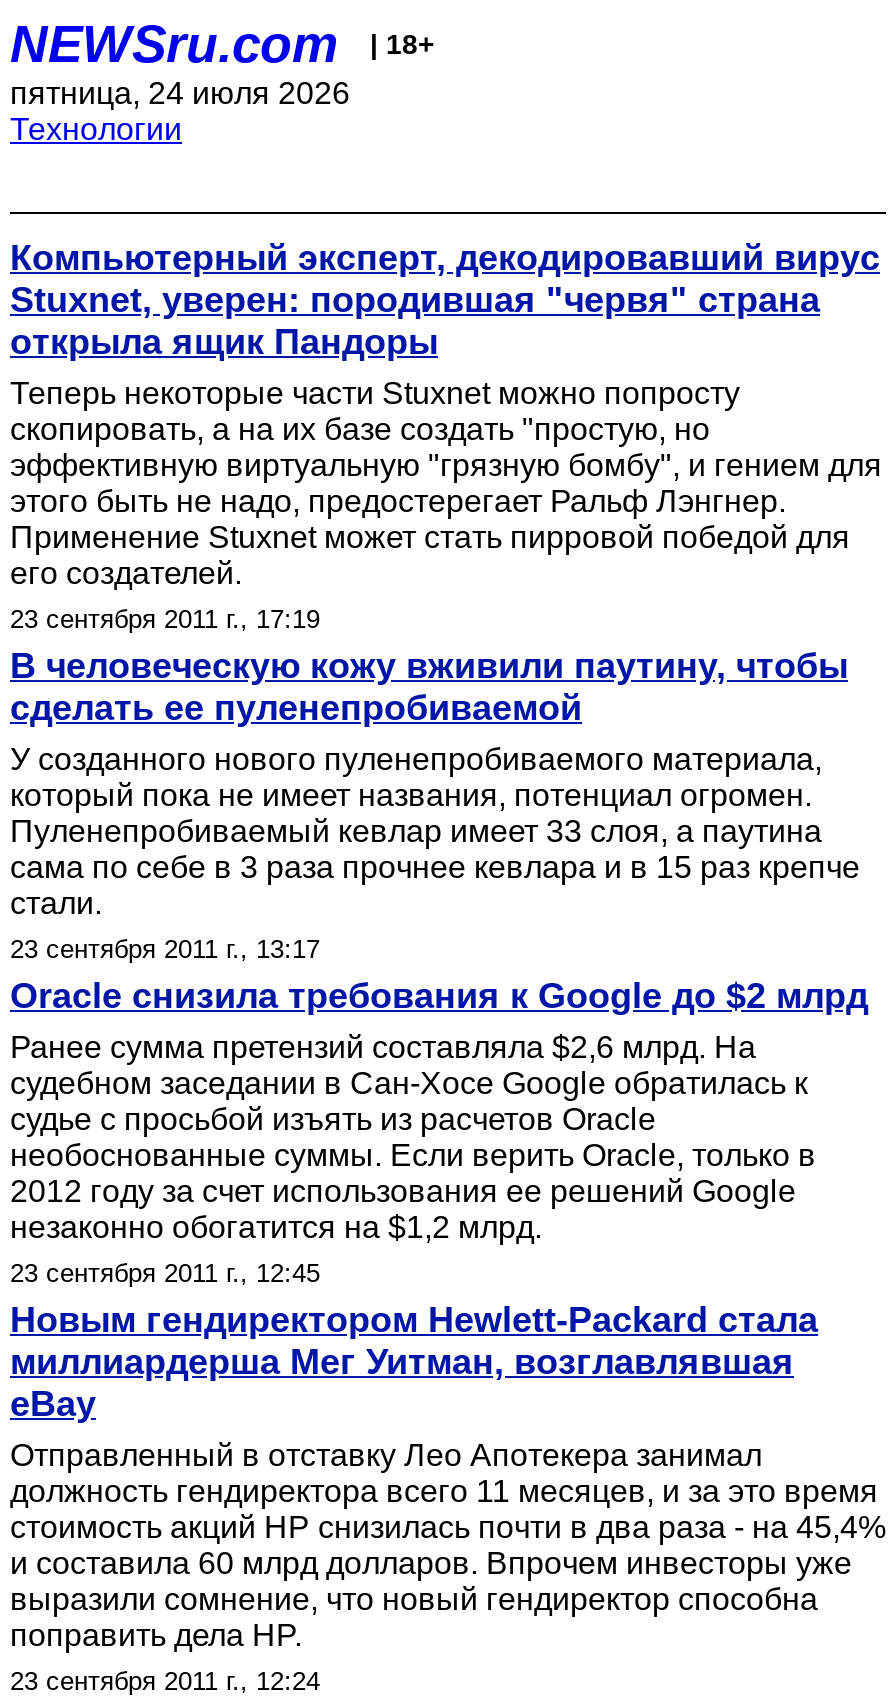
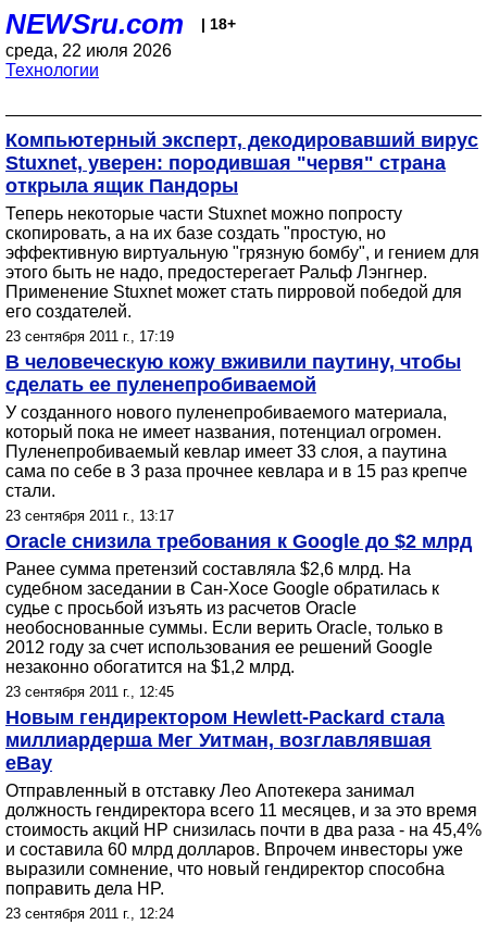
- пятница, 24 июля 2026
+ среда, 22 июля 2026
